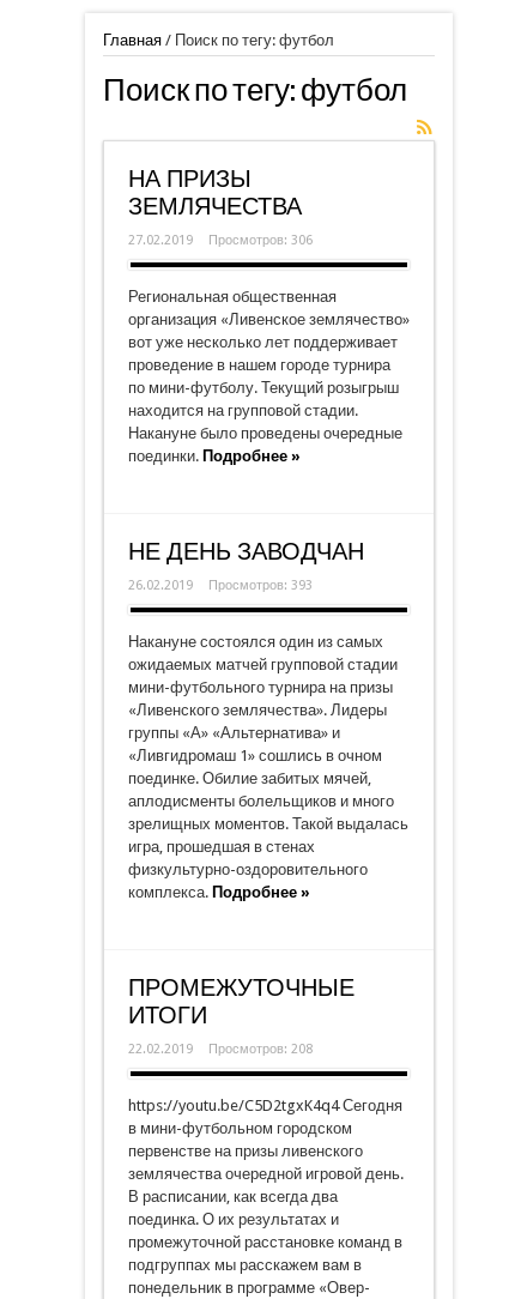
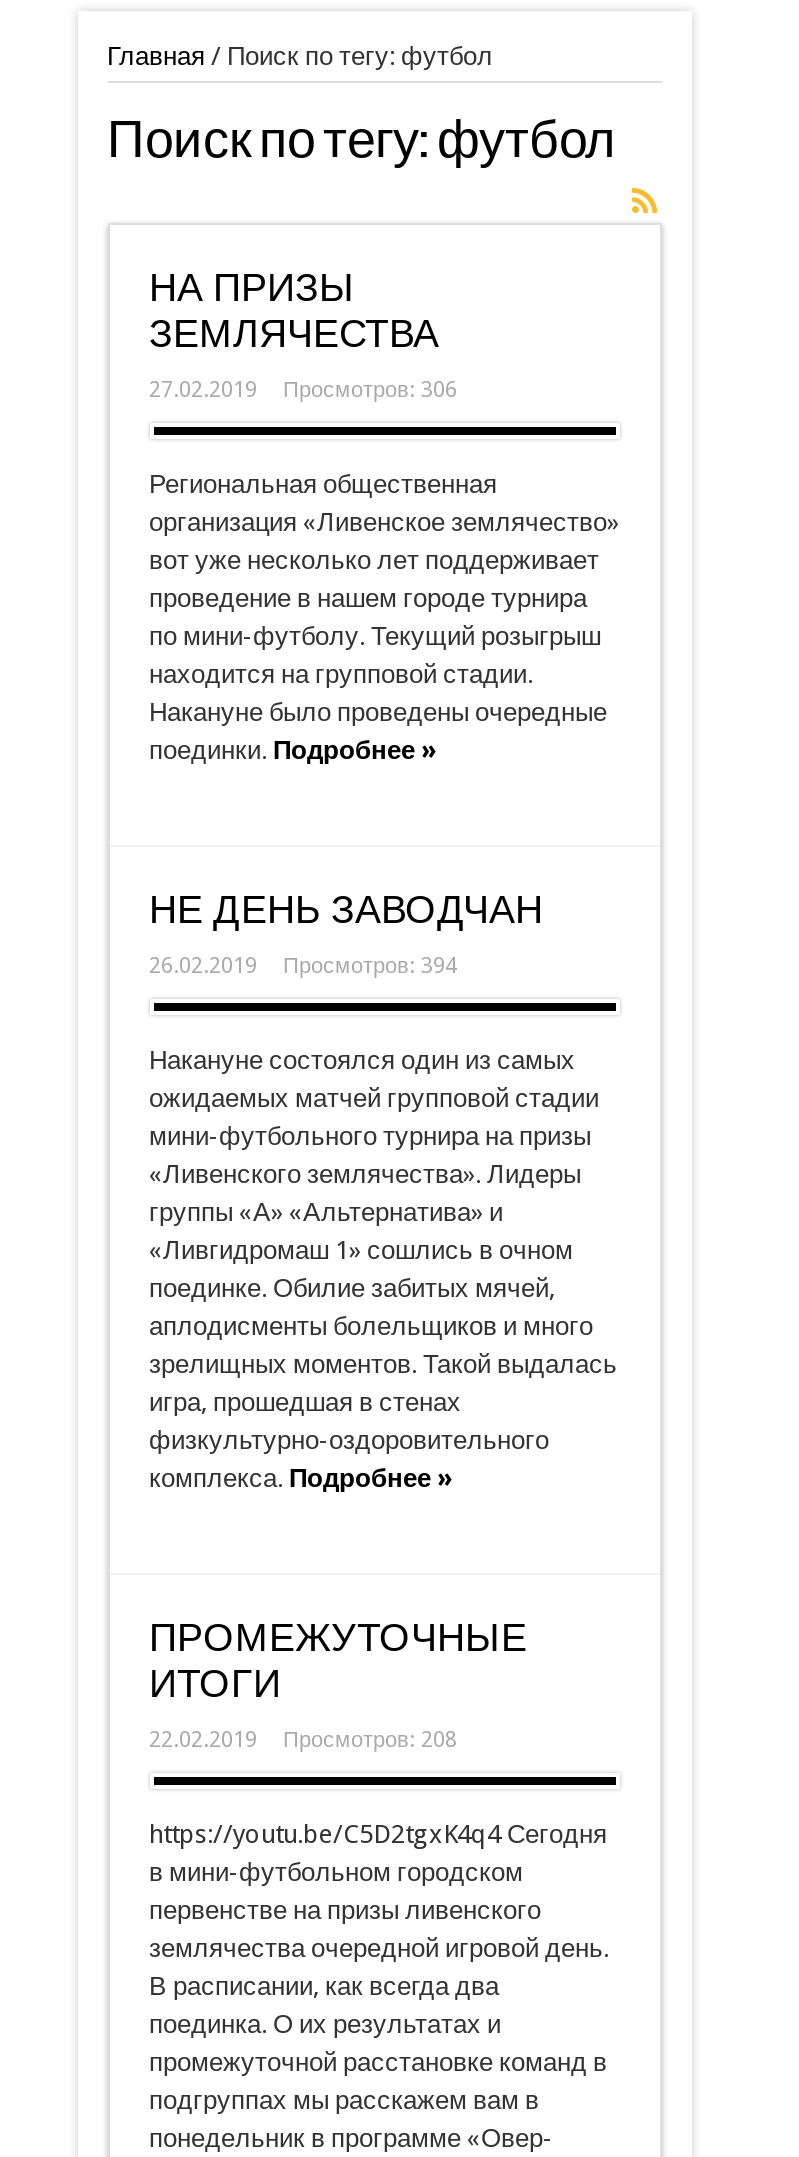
- 26.02.2019 Просмотров: 393
+ 26.02.2019 Просмотров: 394
